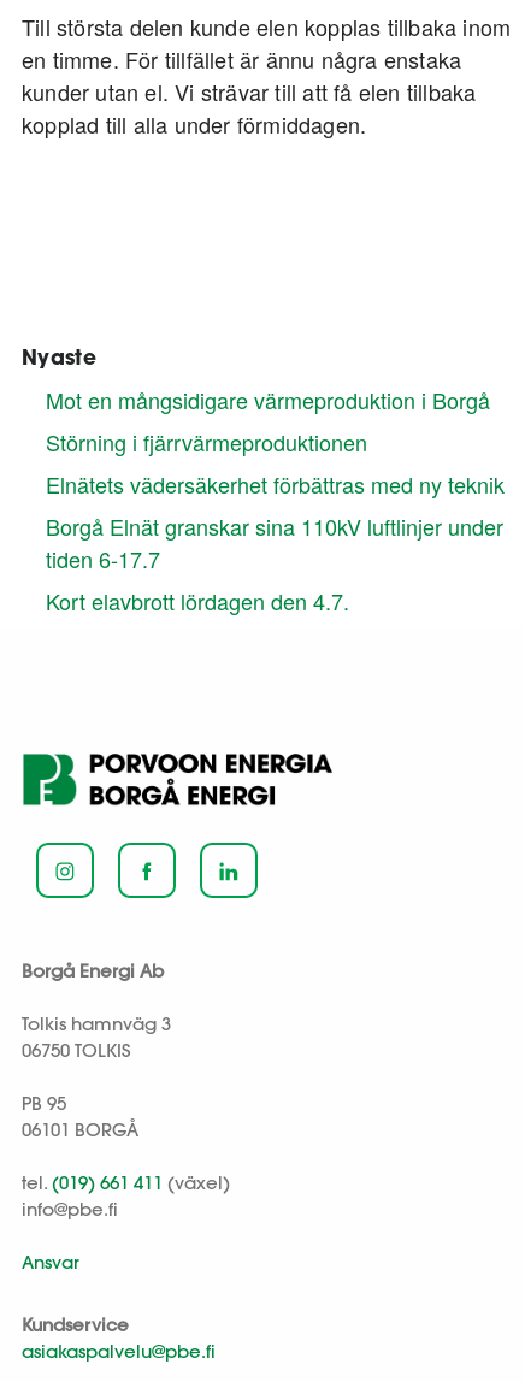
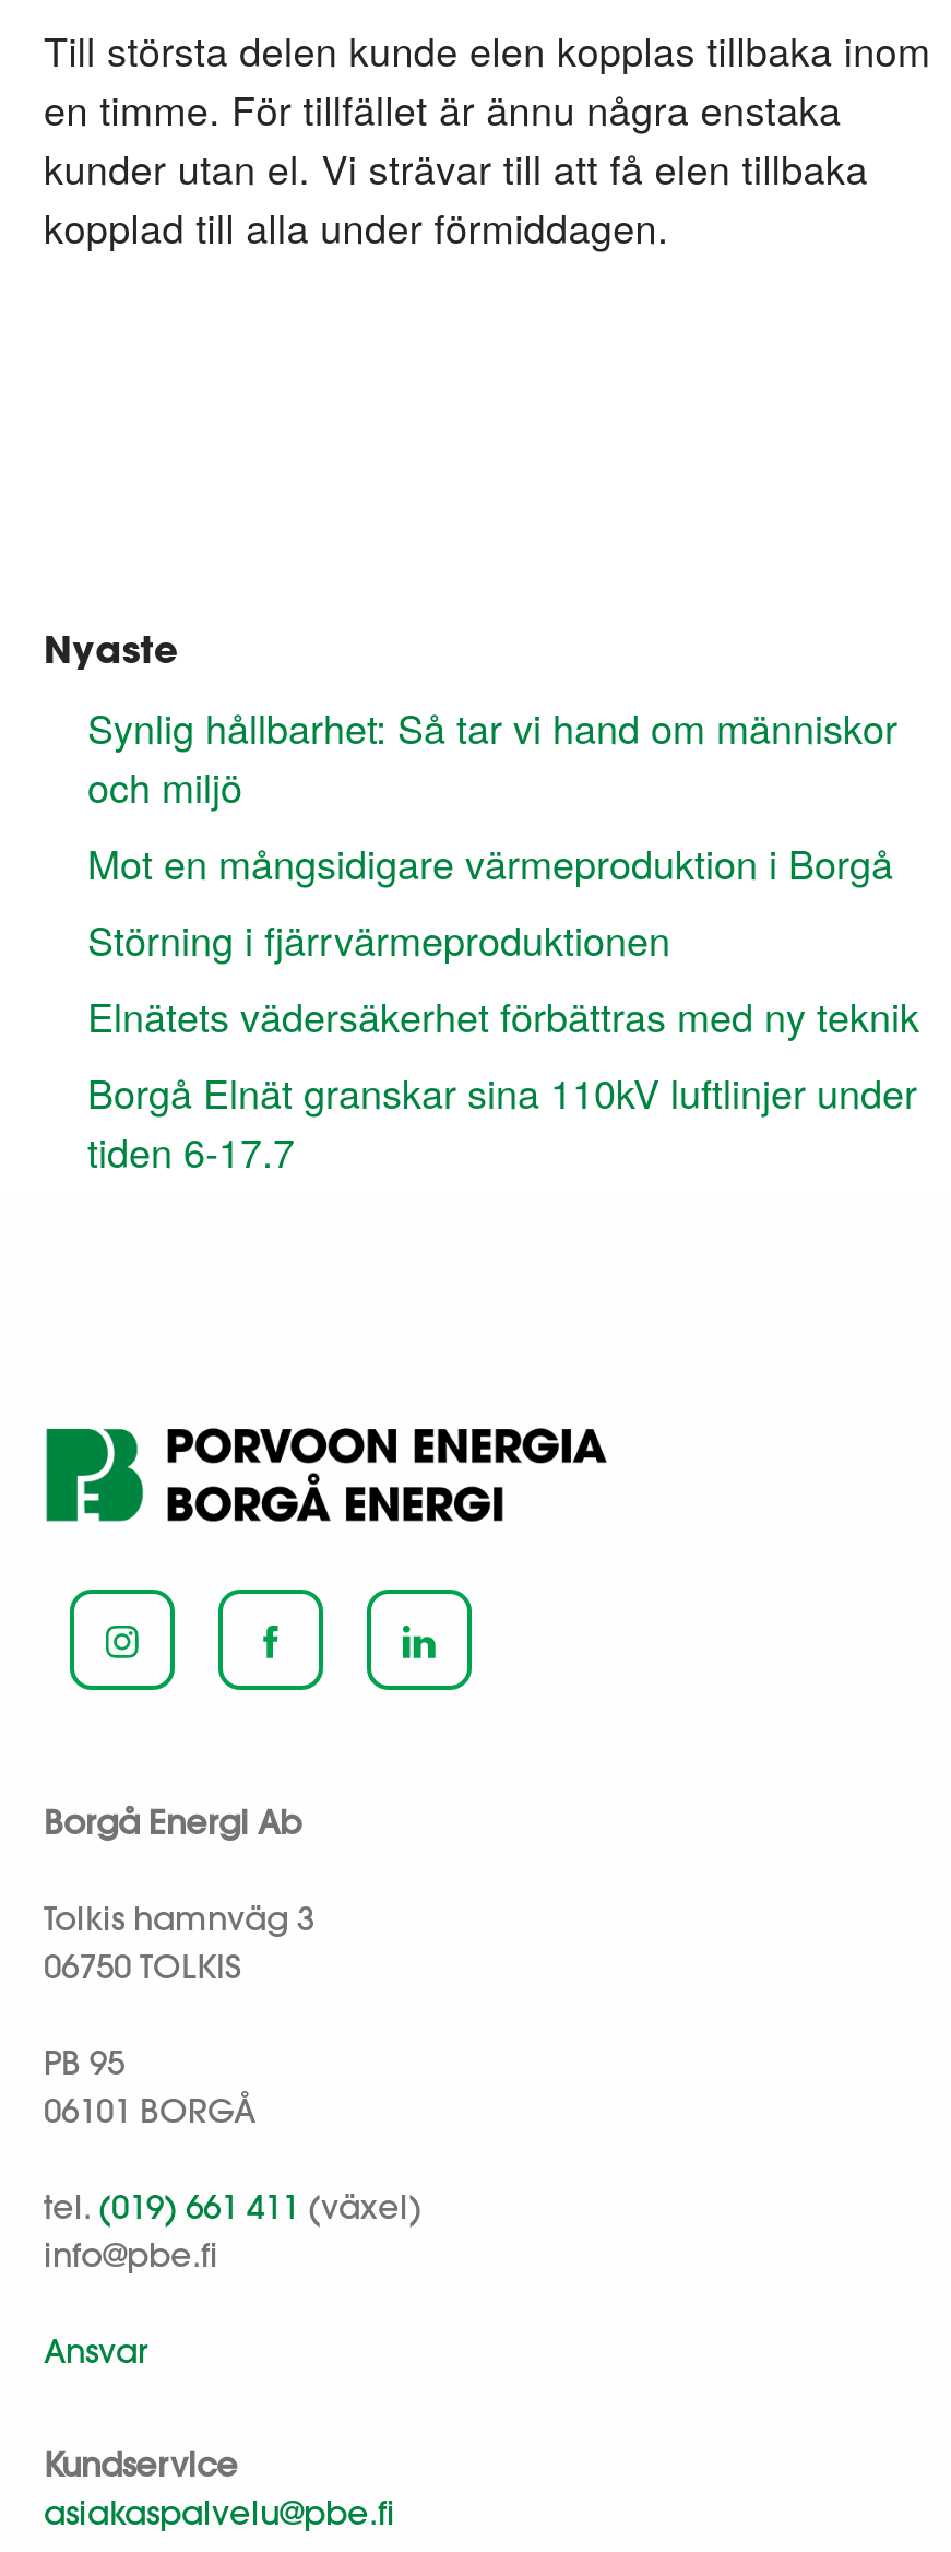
+ Synlig hållbarhet: Så tar vi hand om människor
+ och miljö

moved down: Mot en mångsidigare värmeproduktion i Borgå | Störning i fjärrvärmeproduktionen | Elnätets vädersäkerhet förbättras med ny teknik | Borgå Elnät granskar sina 110kV luftlinjer under | tiden 6-17.7

- Kort elavbrott lördagen den 4.7.
